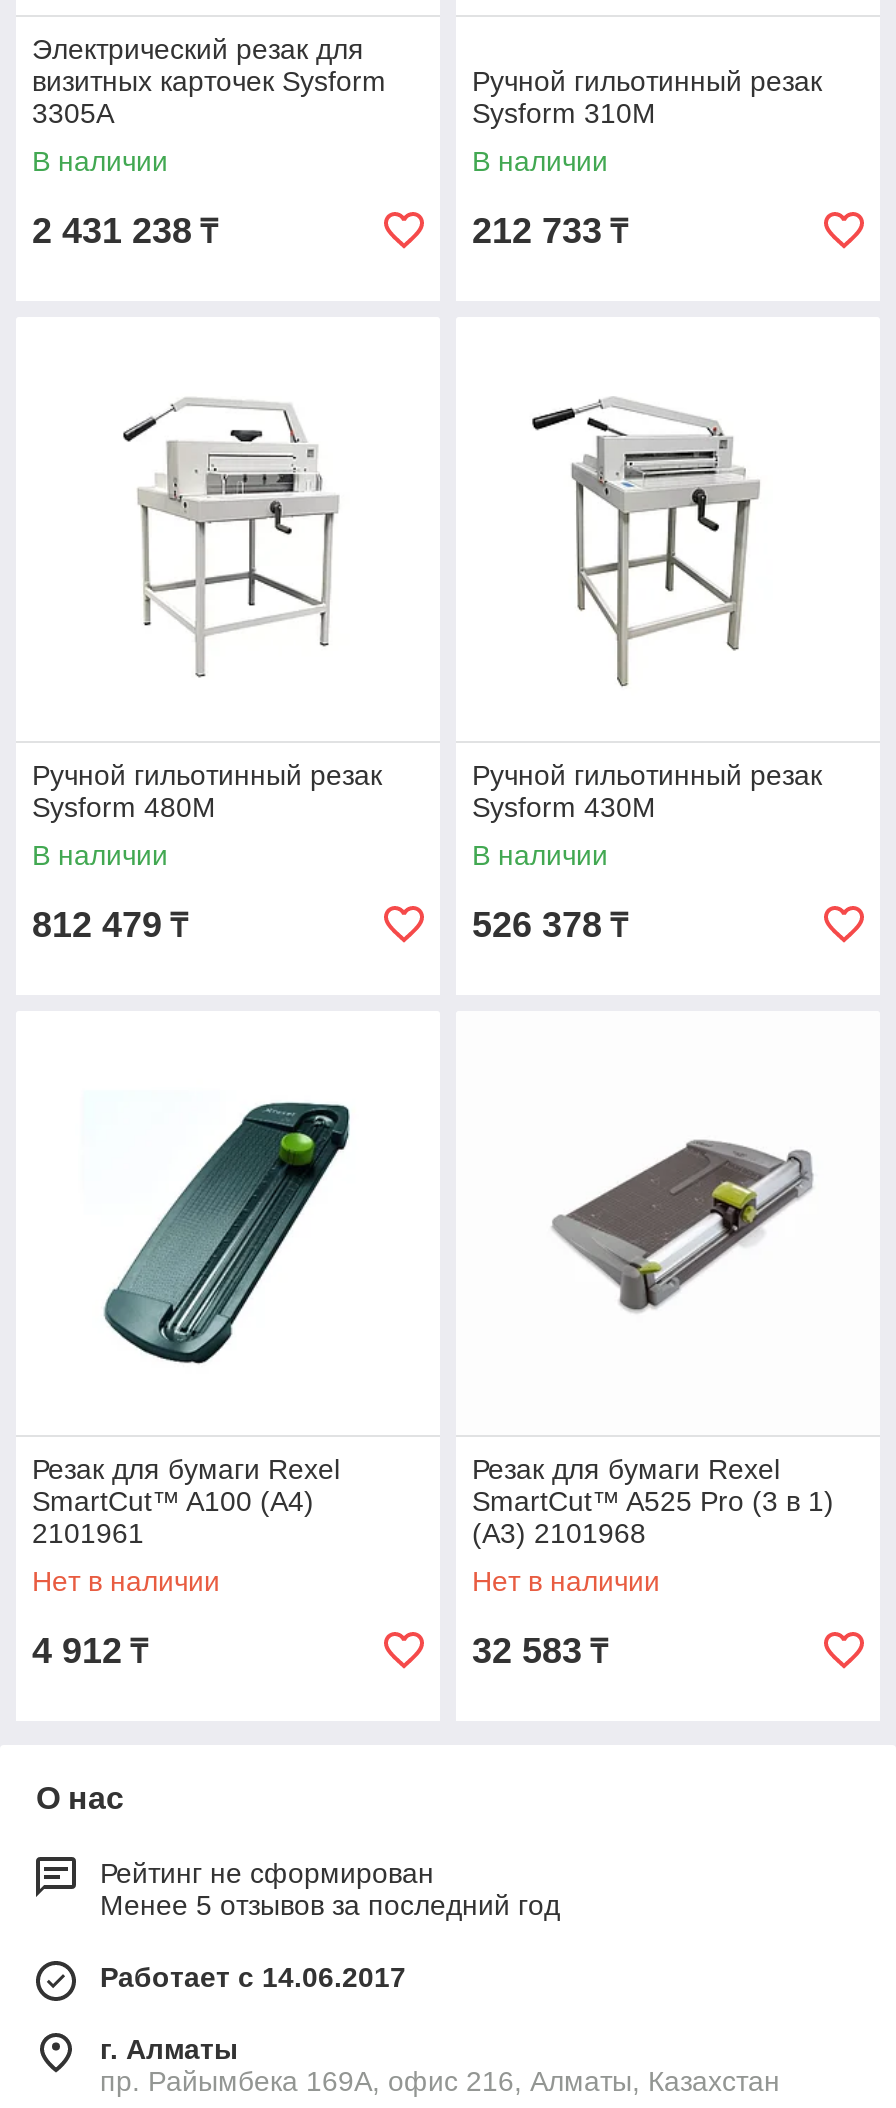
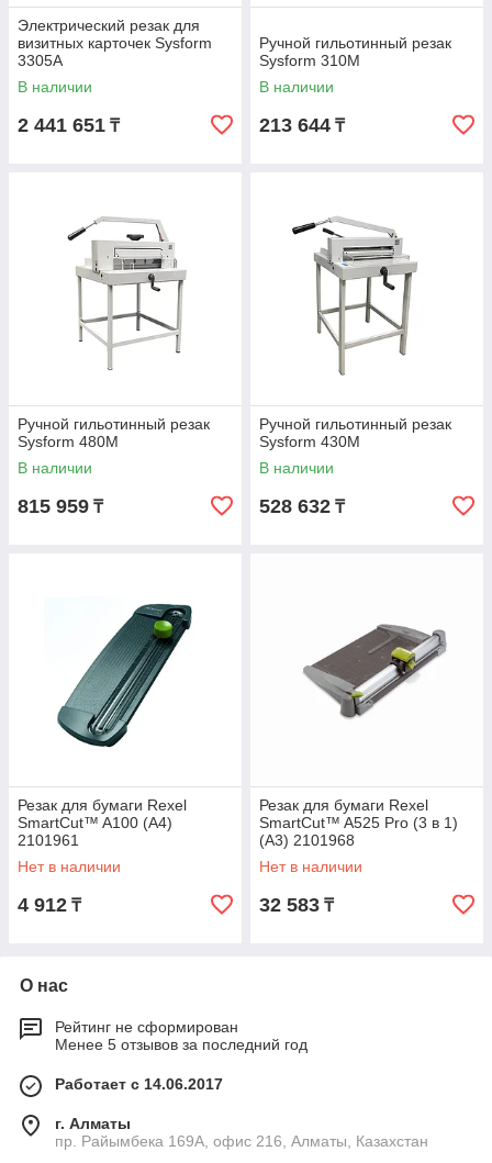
- 2 431 238 ₸
+ 2 441 651 ₸

- 212 733 ₸
+ 213 644 ₸

- 812 479 ₸
+ 815 959 ₸

- 526 378 ₸
+ 528 632 ₸
